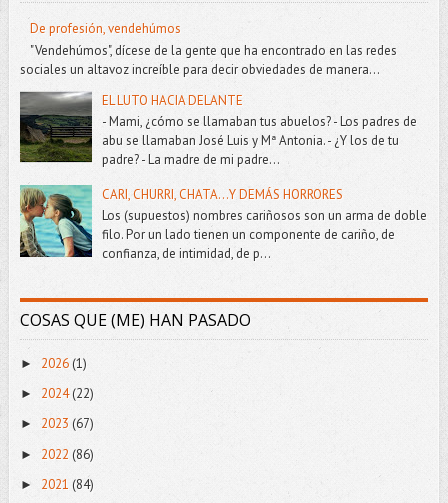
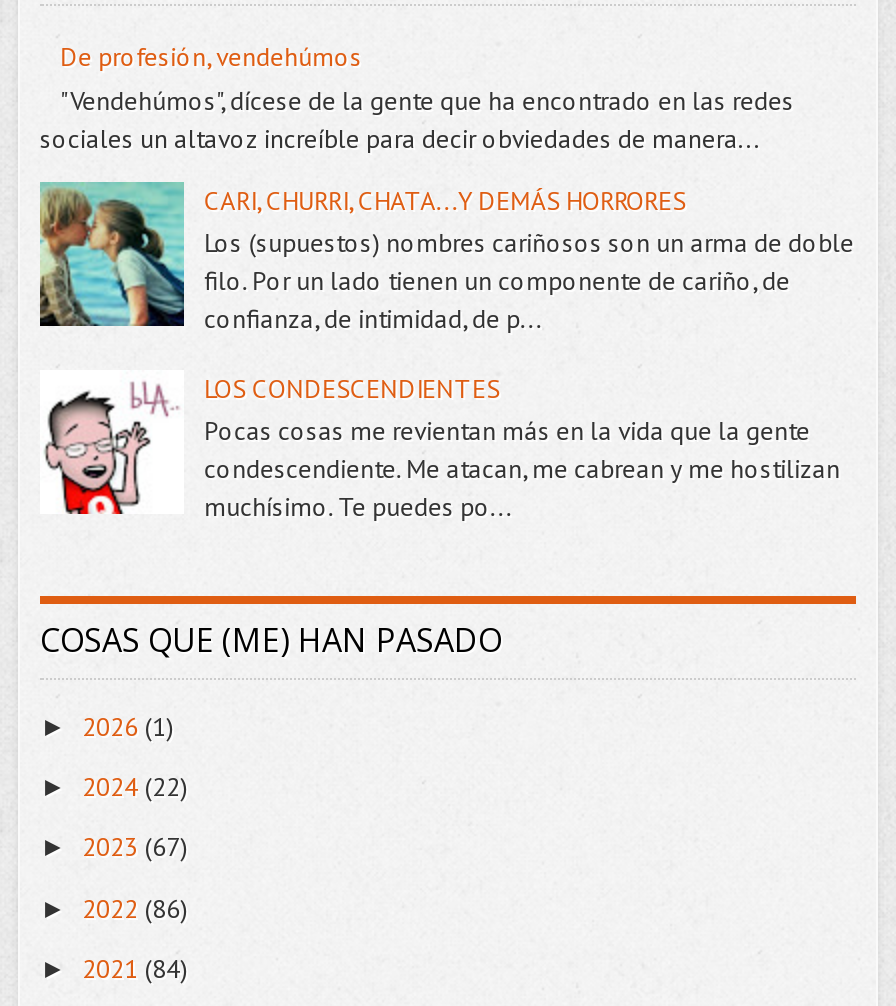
- [image]
- EL LUTO HACIA DELANTE
- - Mami, ¿cómo se llamaban tus abuelos? - Los padres de
- abu se llamaban José Luis y Mª Antonia. - ¿Y los de tu
- padre? - La madre de mi padre...

moved up: [image] | CARI, CHURRI, CHATA...Y DEMÁS HORRORES | Los (supuestos) nombres cariñosos son un arma de doble | filo. Por un lado tienen un componente de cariño, de | confianza, de intimidad, de p...

+ [image]
+ LOS CONDESCENDIENTES
+ Pocas cosas me revientan más en la vida que la gente
+ condescendiente. Me atacan, me cabrean y me hostilizan
+ muchísimo. Te puedes po...
